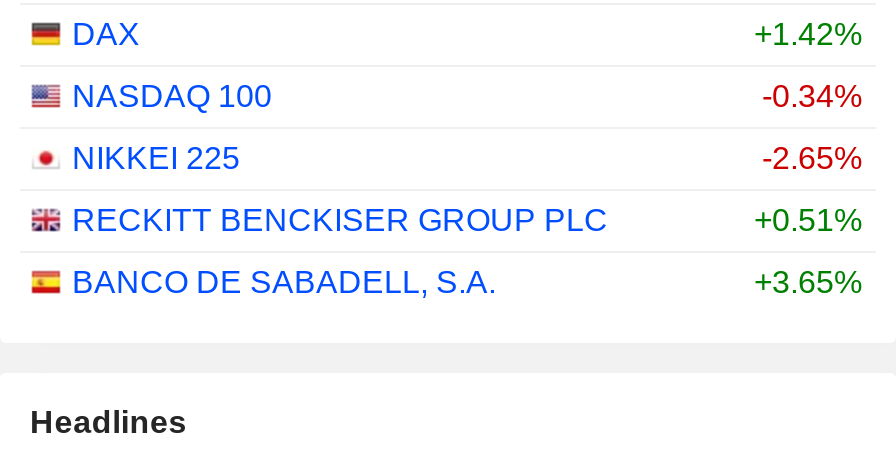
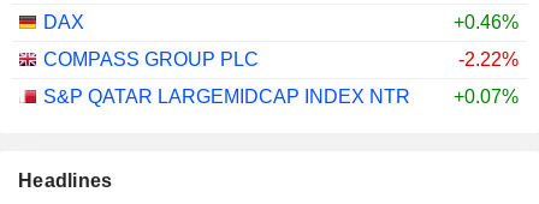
- +1.42%
- NASDAQ 100
- -0.34%
- NIKKEI 225
- -2.65%
- RECKITT BENCKISER GROUP PLC
- +0.51%
- BANCO DE SABADELL, S.A.
- +3.65%
+ +0.46%
+ COMPASS GROUP PLC
+ -2.22%
+ S&P QATAR LARGEMIDCAP INDEX NTR
+ +0.07%
